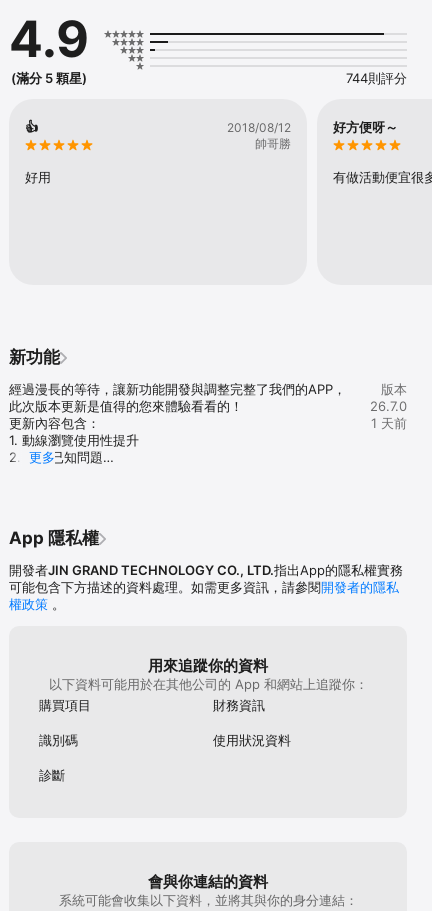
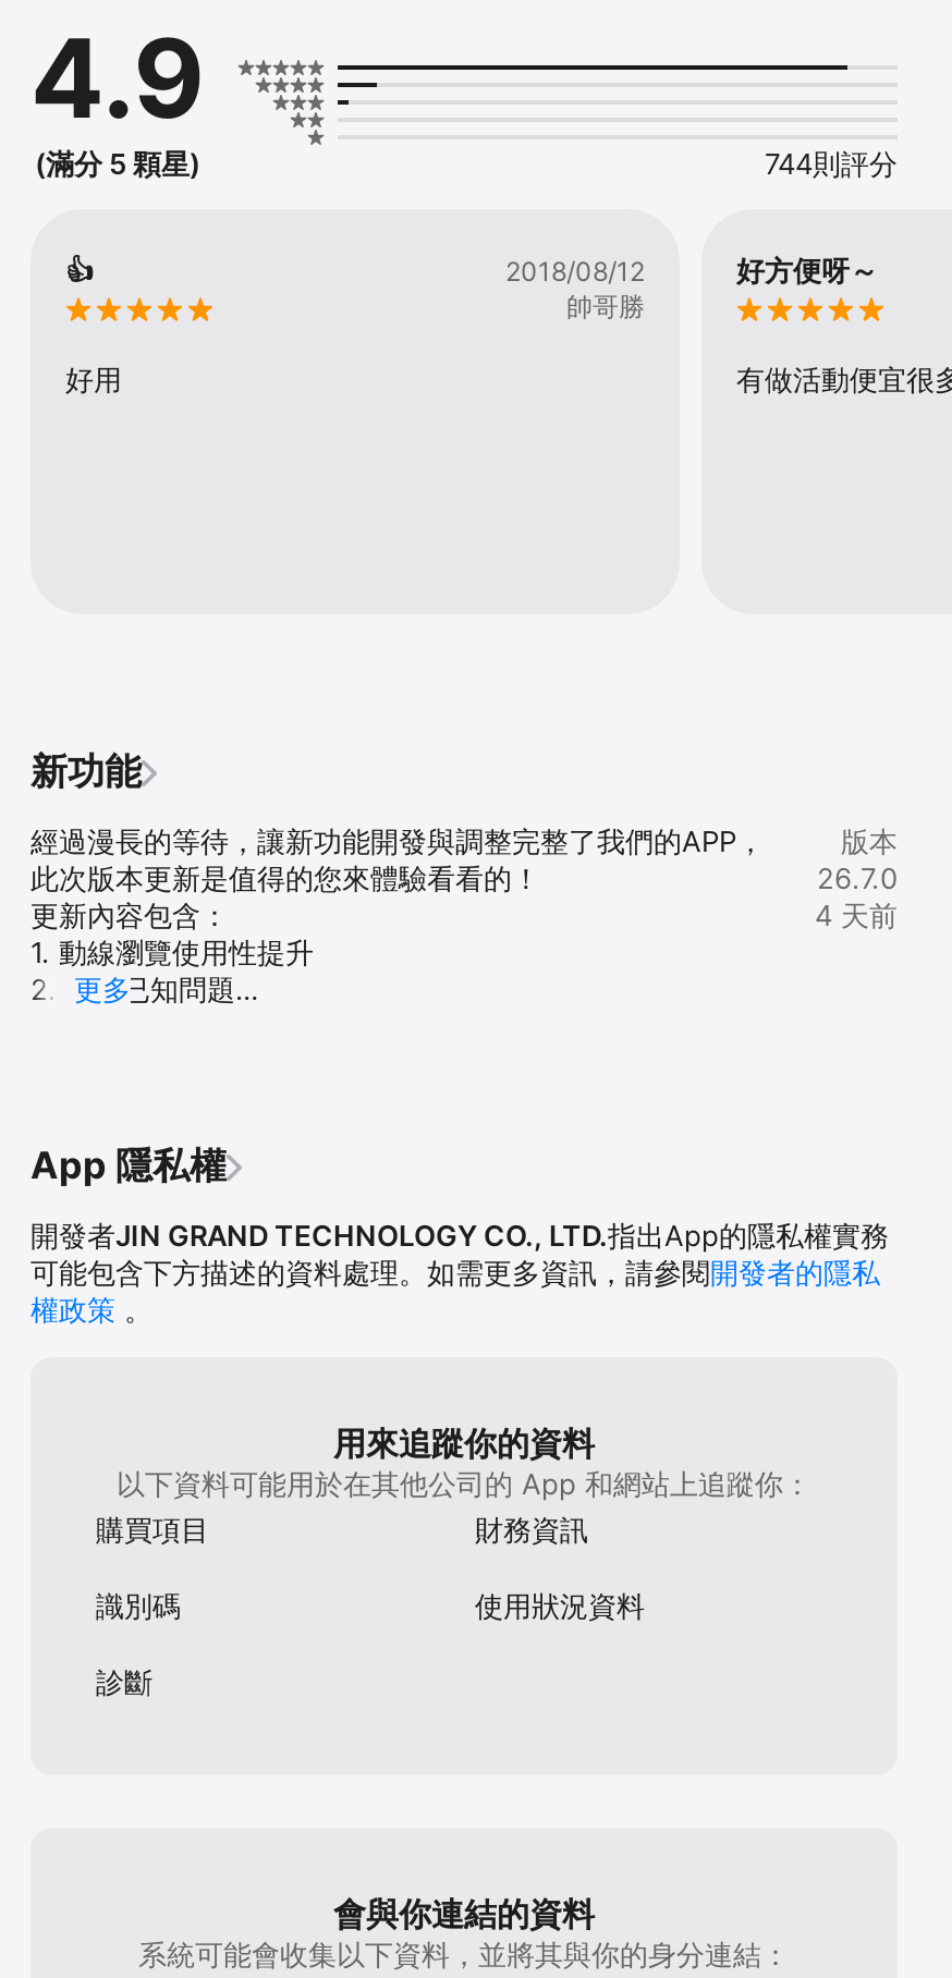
- 1 天前
+ 4 天前
